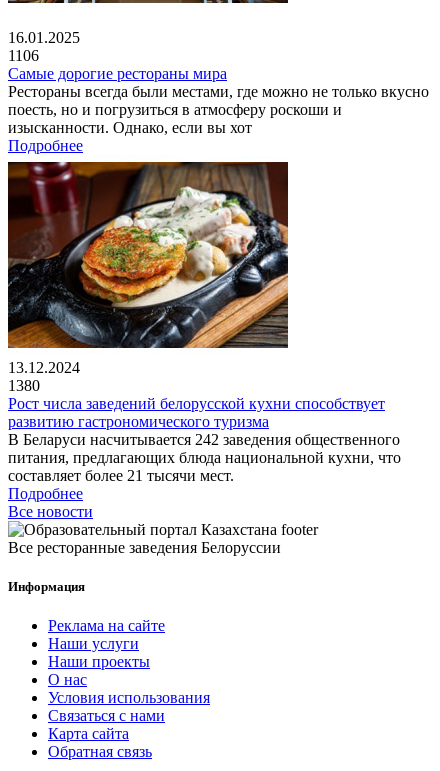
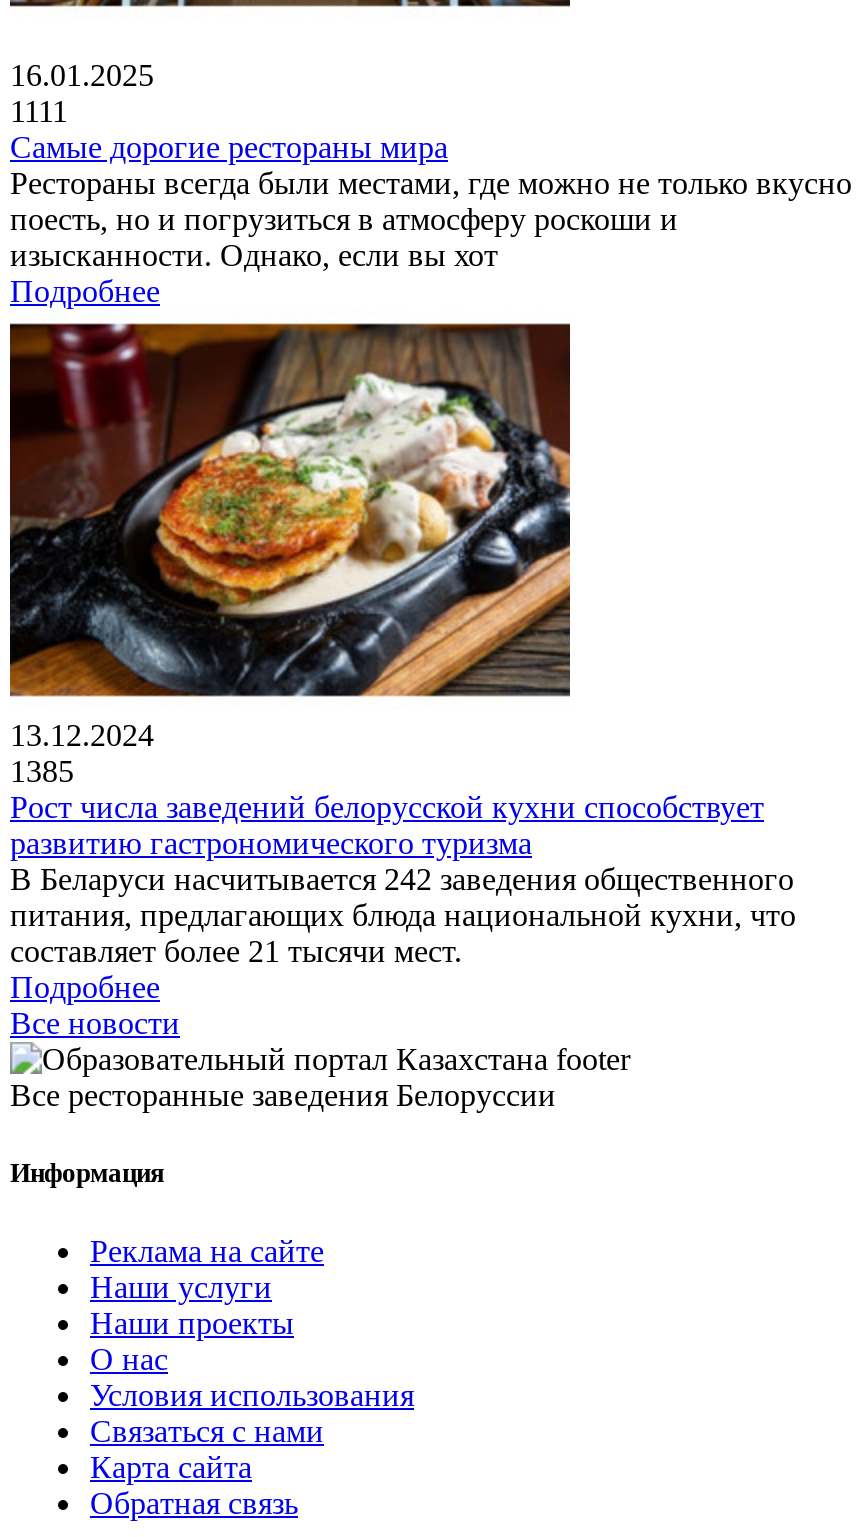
- 1106
+ 1111

- 1380
+ 1385
